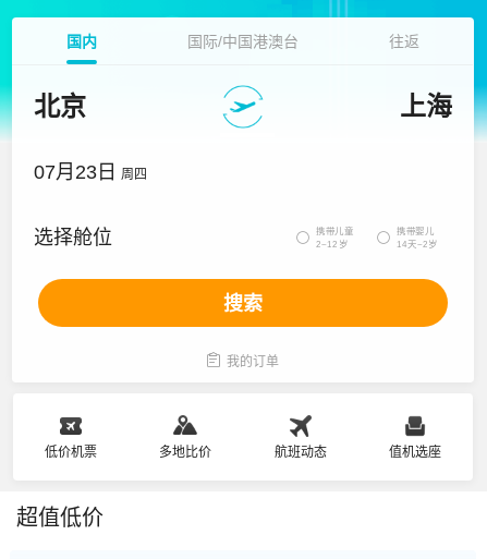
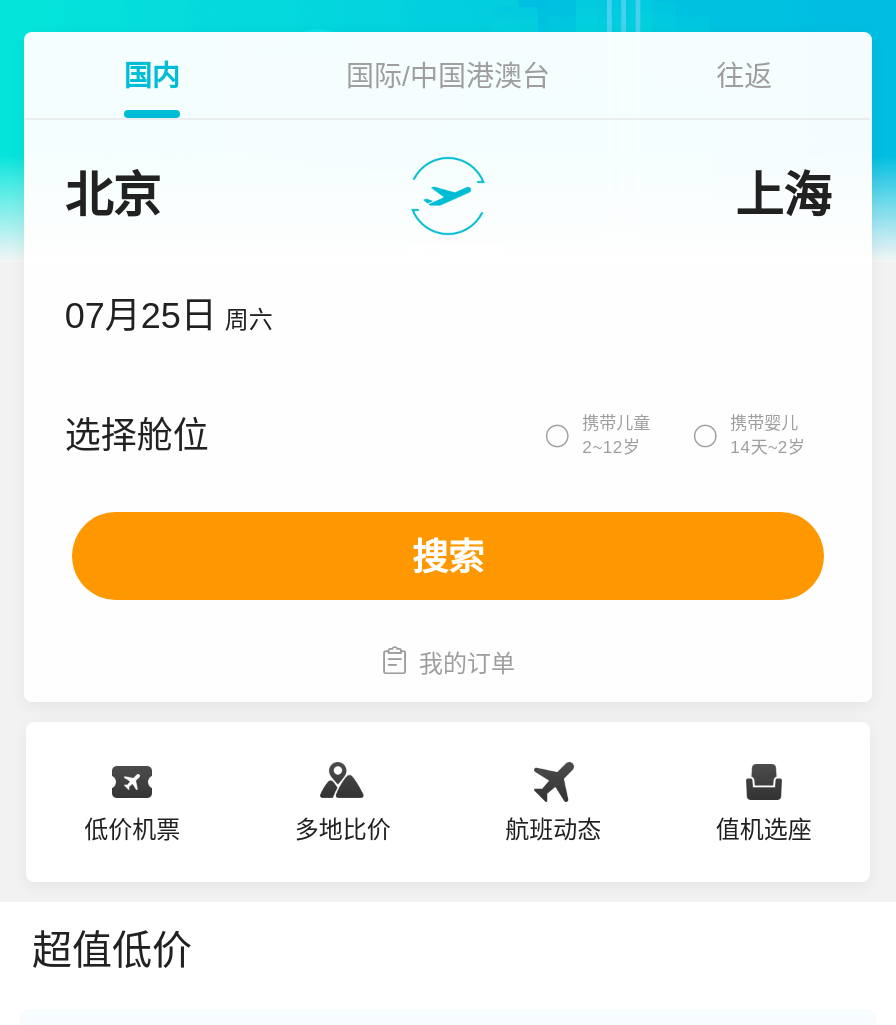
- 07月23日 周四
+ 07月25日 周六
